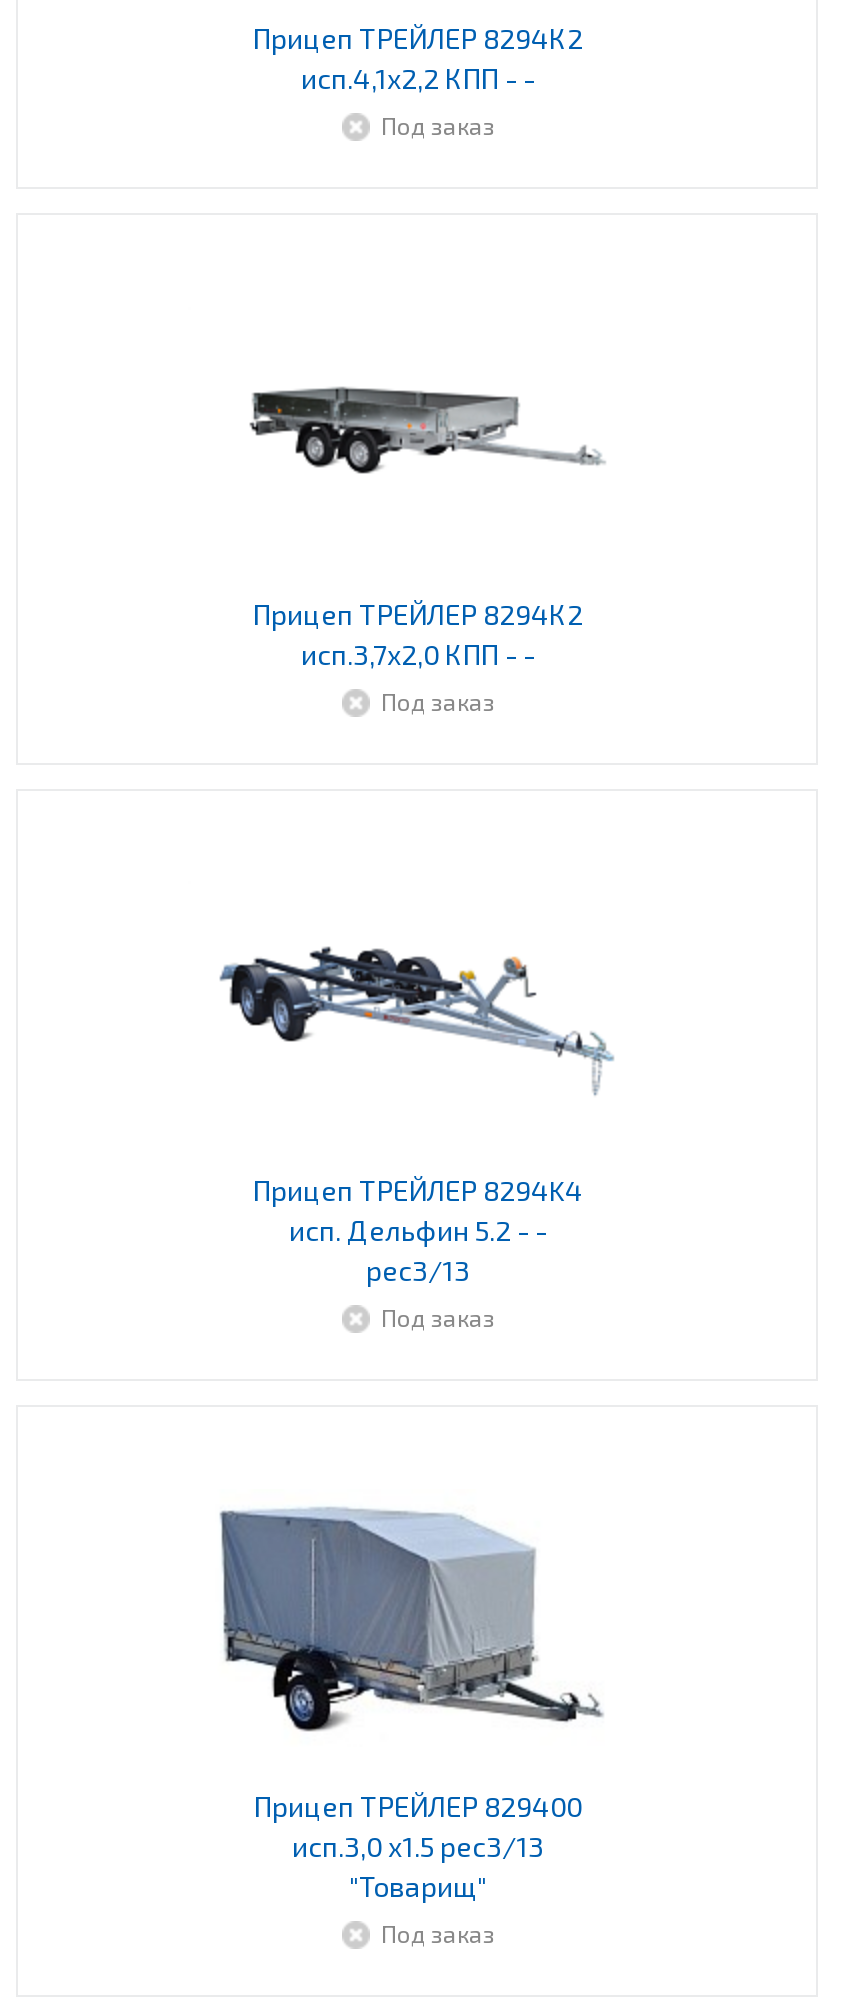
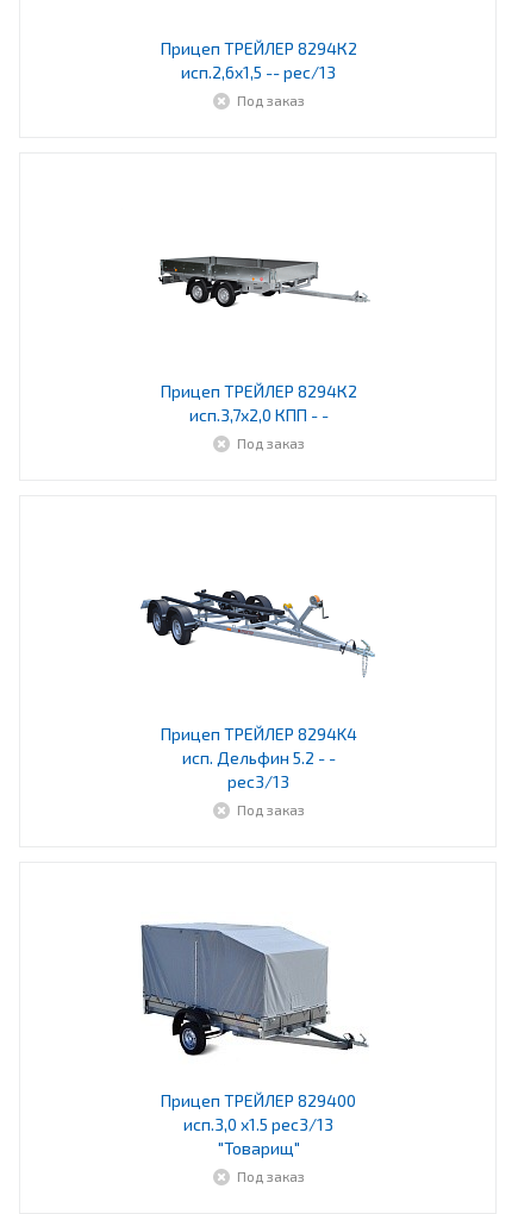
- исп.4,1х2,2 КПП - -
+ исп.2,6х1,5 -- рес/13
